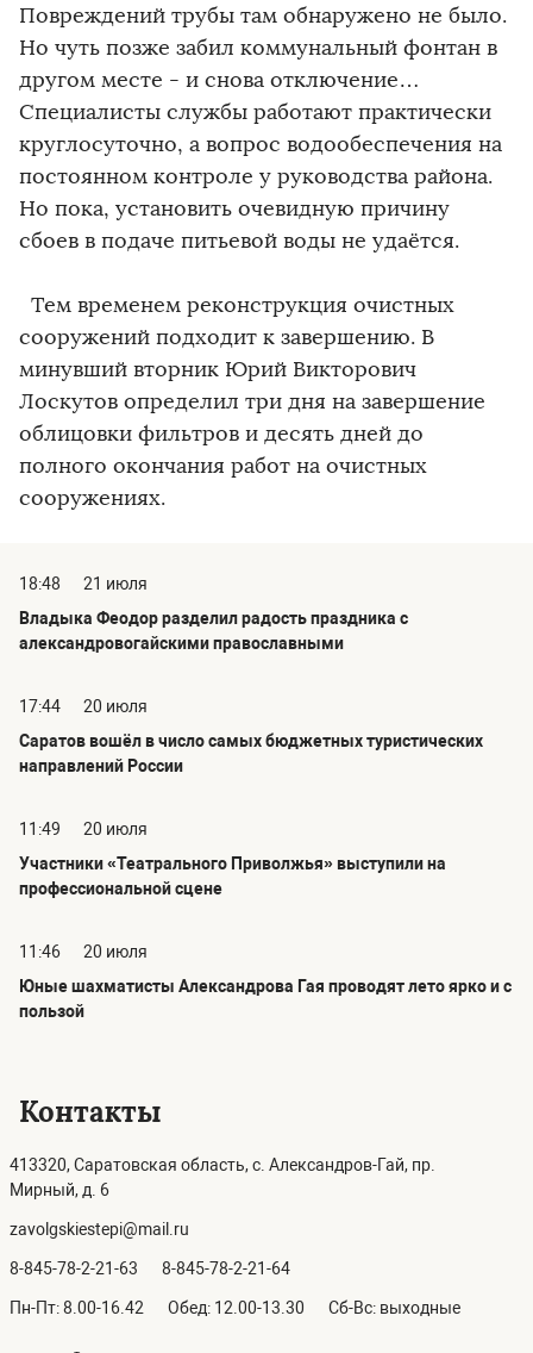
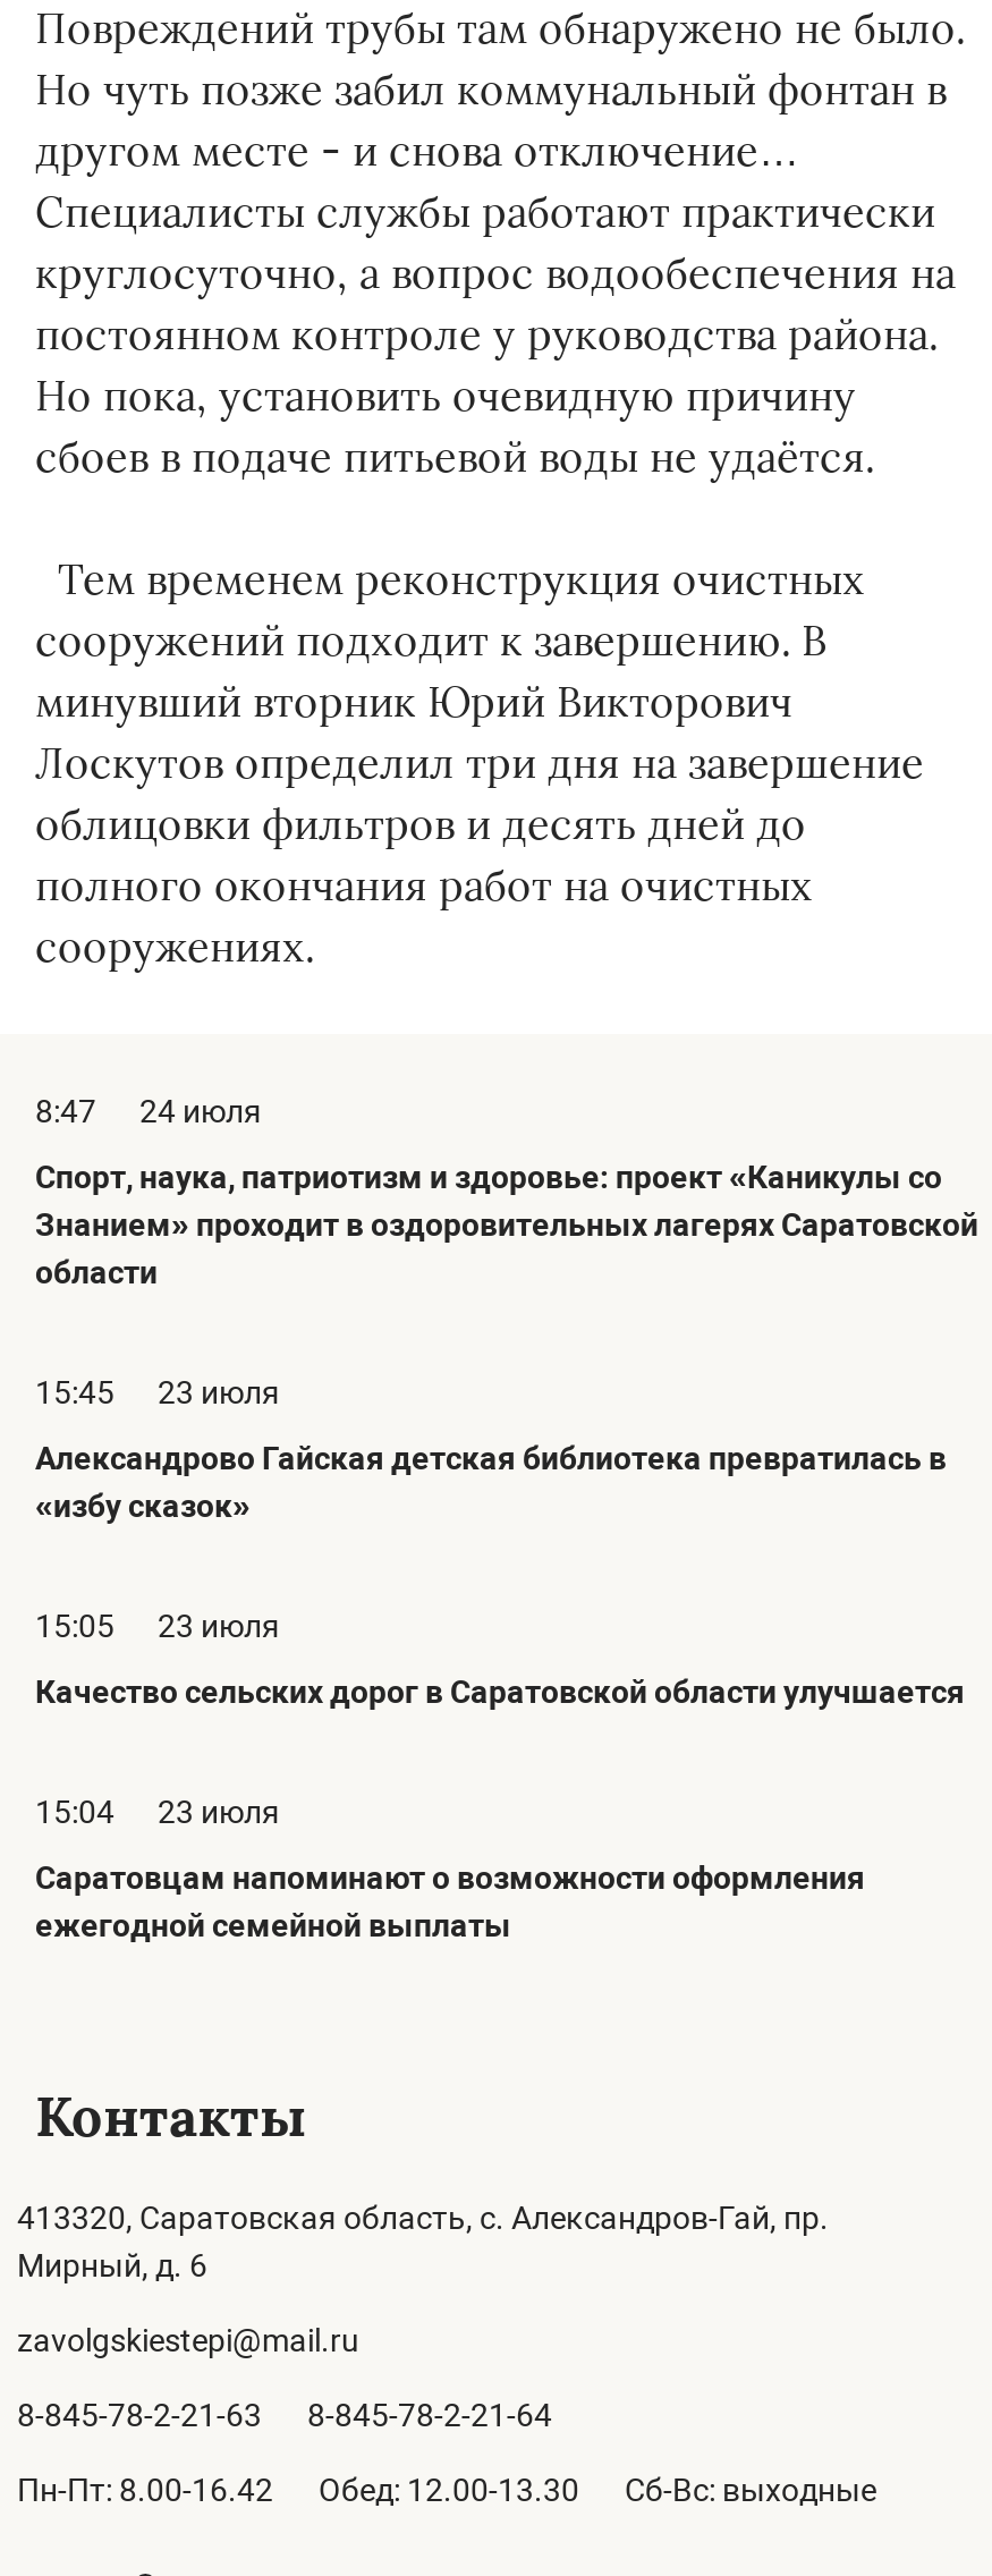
- 18:48
- 21 июля
+ 8:47
+ 24 июля

- Владыка Феодор разделил радость праздника с
- александровогайскими православными
+ Спорт, наука, патриотизм и здоровье: проект «Каникулы со
+ Знанием» проходит в оздоровительных лагерях Саратовской
+ области

- 17:44
- 20 июля
+ 15:45
+ 23 июля

- Саратов вошёл в число самых бюджетных туристических
- направлений России
+ Александрово Гайская детская библиотека превратилась в
+ «избу сказок»

- 11:49
- 20 июля
+ 15:05
+ 23 июля

- Участники «Театрального Приволжья» выступили на
- профессиональной сцене
+ Качество сельских дорог в Саратовской области улучшается

- 11:46
- 20 июля
+ 15:04
+ 23 июля

- Юные шахматисты Александрова Гая проводят лето ярко и с
- пользой
+ Саратовцам напоминают о возможности оформления
+ ежегодной семейной выплаты
